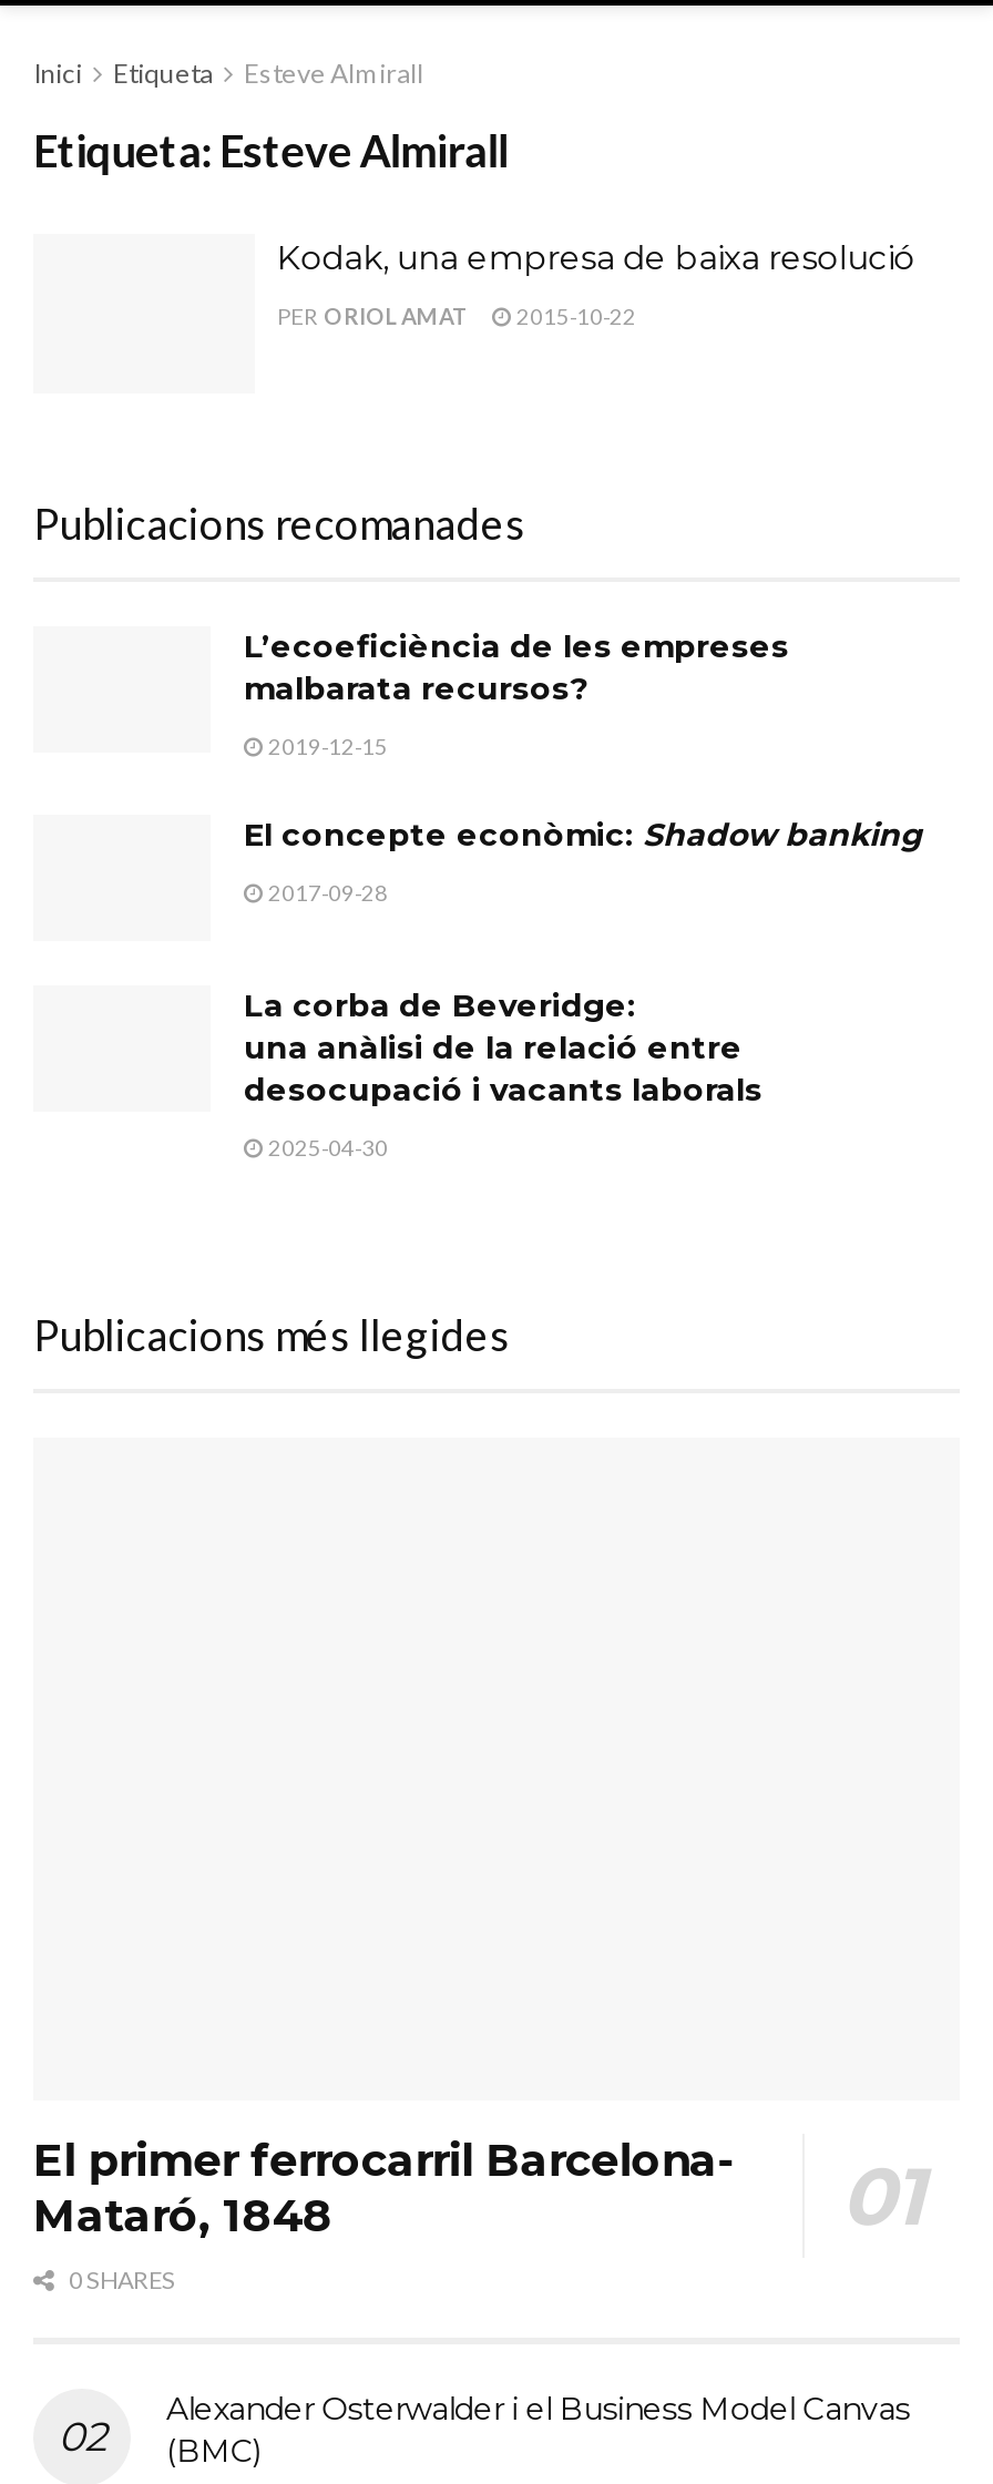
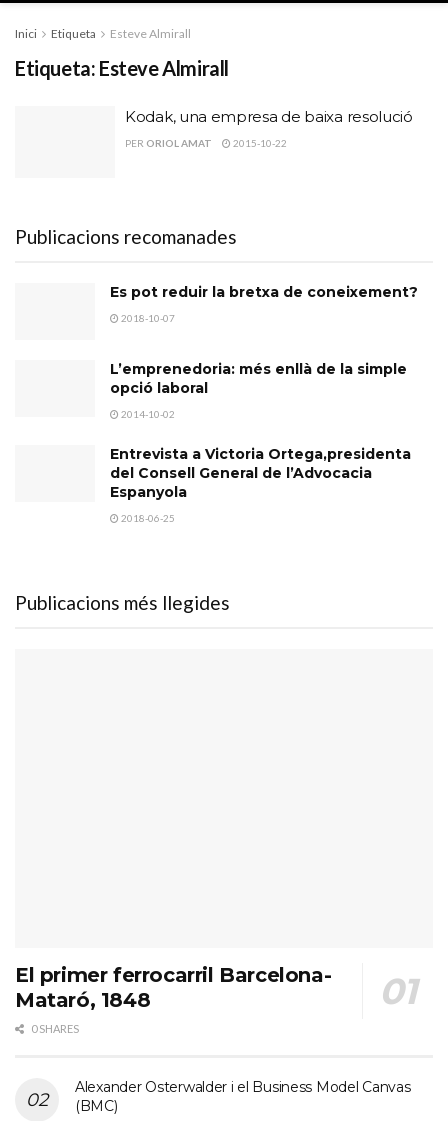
- L’ecoeficiència de les empreses
- malbarata recursos?
+ Es pot reduir la bretxa de coneixement?

- 2019-12-15
+ 2018-10-07

- El concepte econòmic: Shadow banking
+ L’emprenedoria: més enllà de la simple
+ opció laboral

- 2017-09-28
+ 2014-10-02

- La corba de Beveridge:
- una anàlisi de la relació entre
- desocupació i vacants laborals
+ Entrevista a Victoria Ortega,presidenta
+ del Consell General de l’Advocacia
+ Espanyola

- 2025-04-30
+ 2018-06-25
